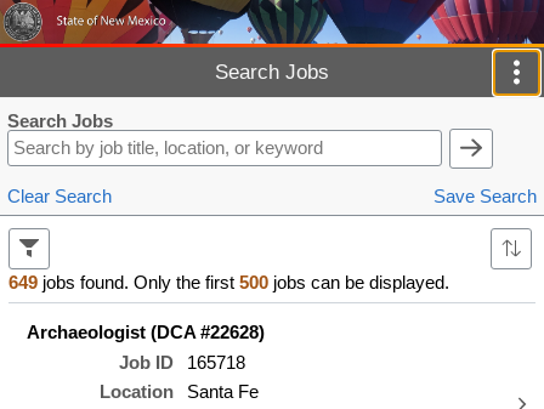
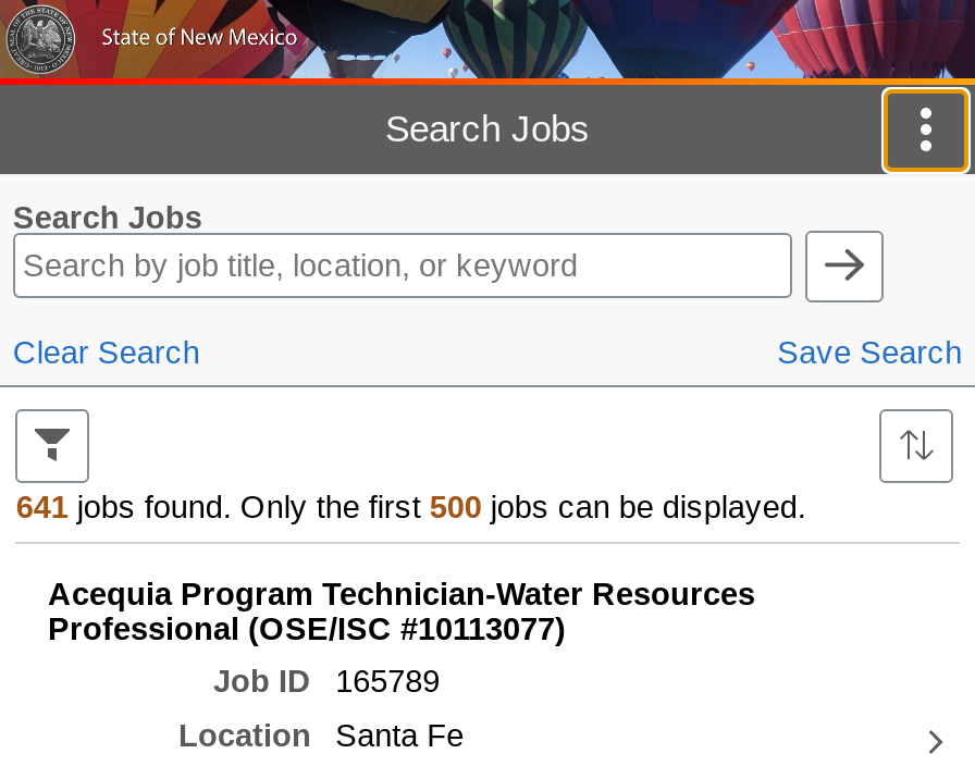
- 649 jobs found. Only the first 500 jobs can be displayed.
+ 641 jobs found. Only the first 500 jobs can be displayed.

- Archaeologist (DCA #22628)
+ Acequia Program Technician-Water Resources
+ Professional (OSE/ISC #10113077)

- Job ID 165718
+ Job ID 165789
